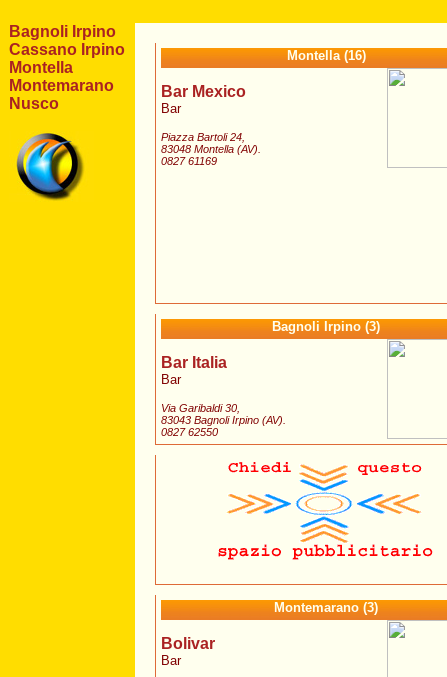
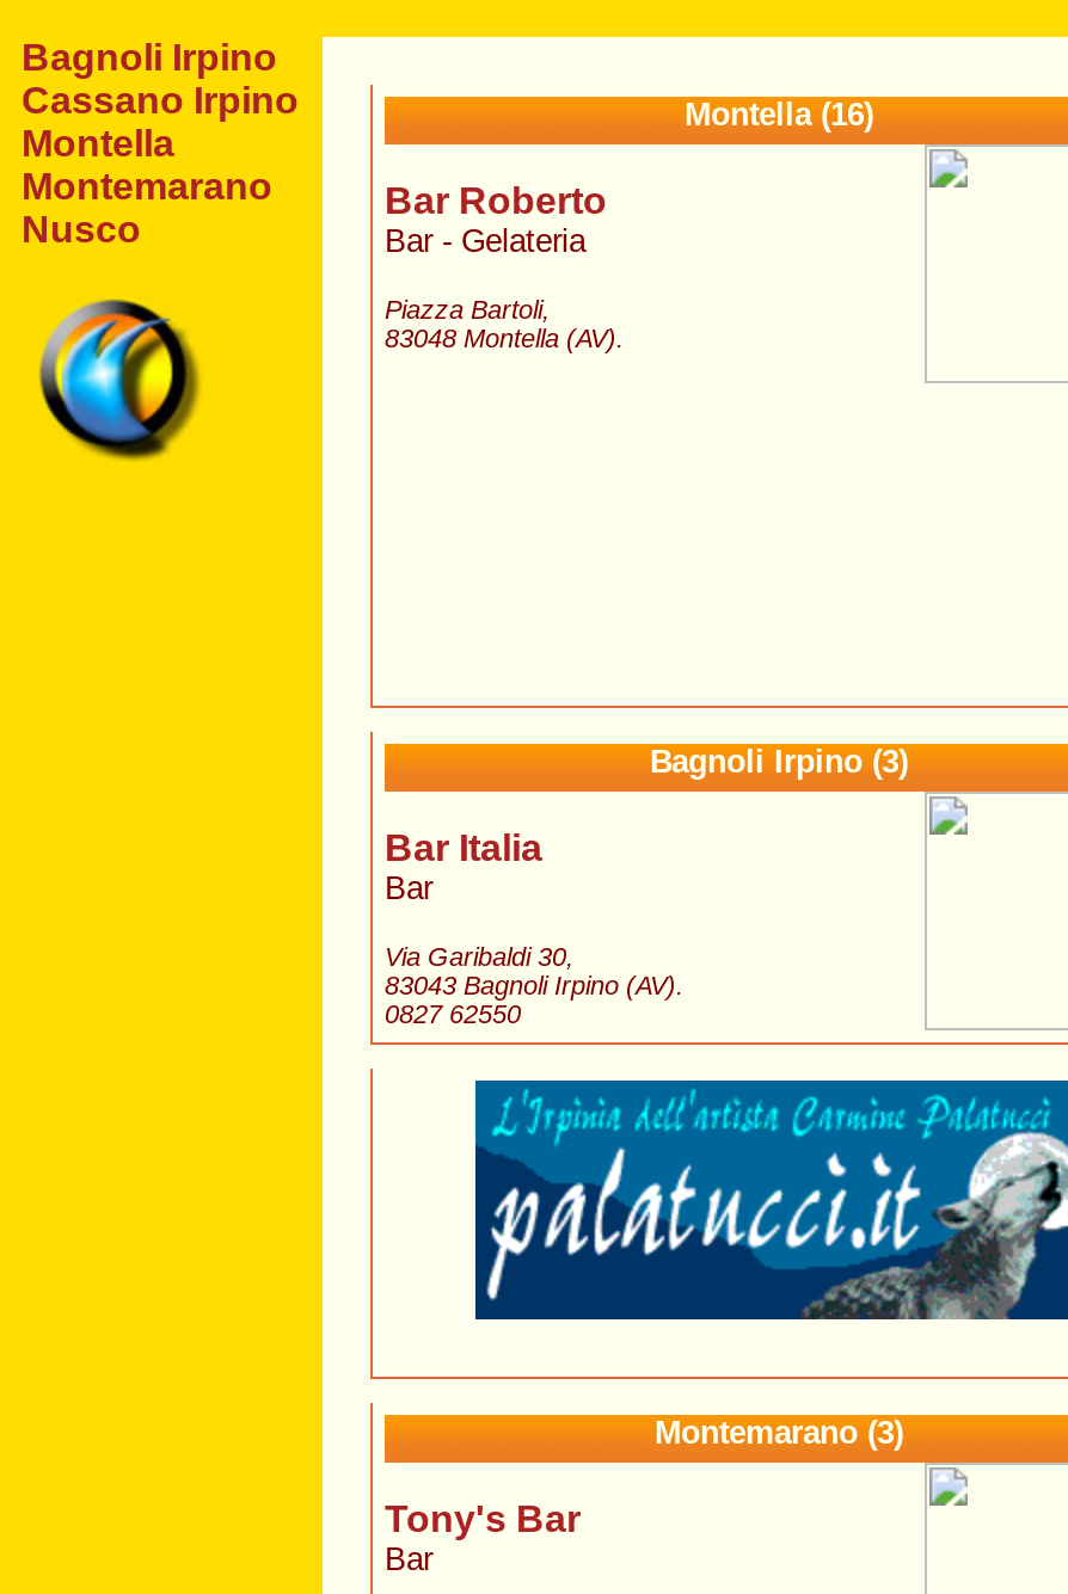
- Bar Mexico
- Bar
+ Bar Roberto
+ Bar - Gelateria

- Piazza Bartoli 24,
+ Piazza Bartoli,

- 0827 61169

- [image]
+ [image]

- Bolivar
+ Tony's Bar
